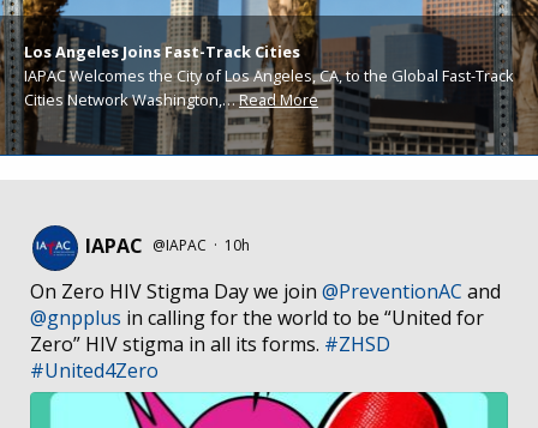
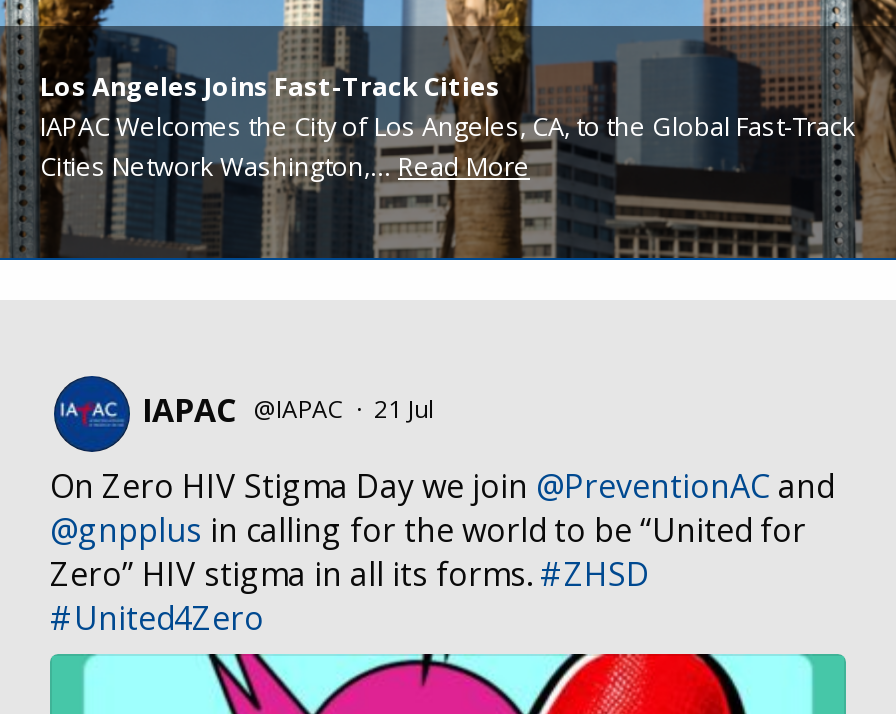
- IAPAC @IAPAC · 10h
+ IAPAC @IAPAC · 21 Jul
